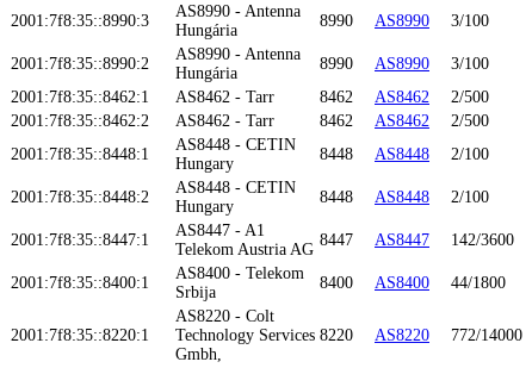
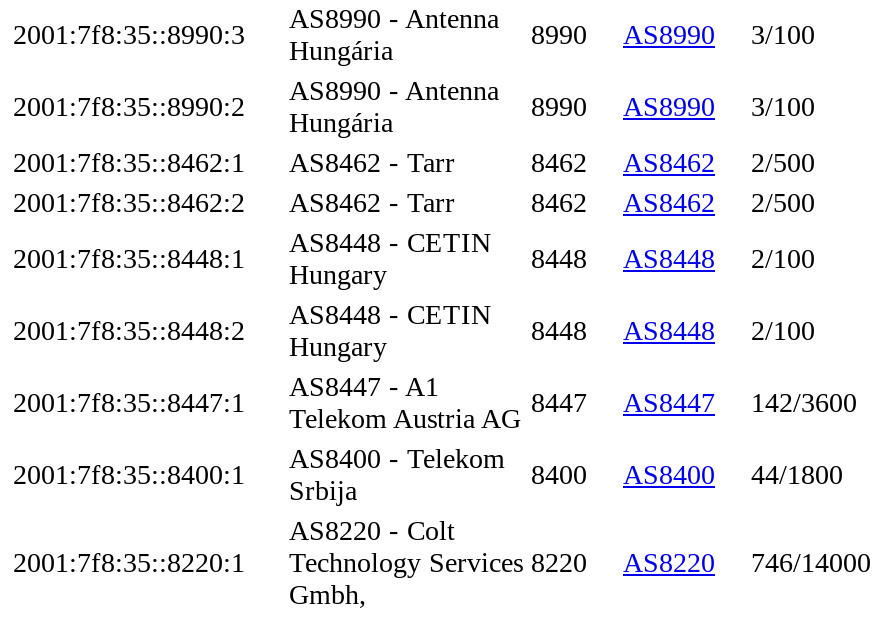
- 2001:7f8:35::8220:1 Technology Services 8220 AS8220 772/14000
+ 2001:7f8:35::8220:1 Technology Services 8220 AS8220 746/14000
